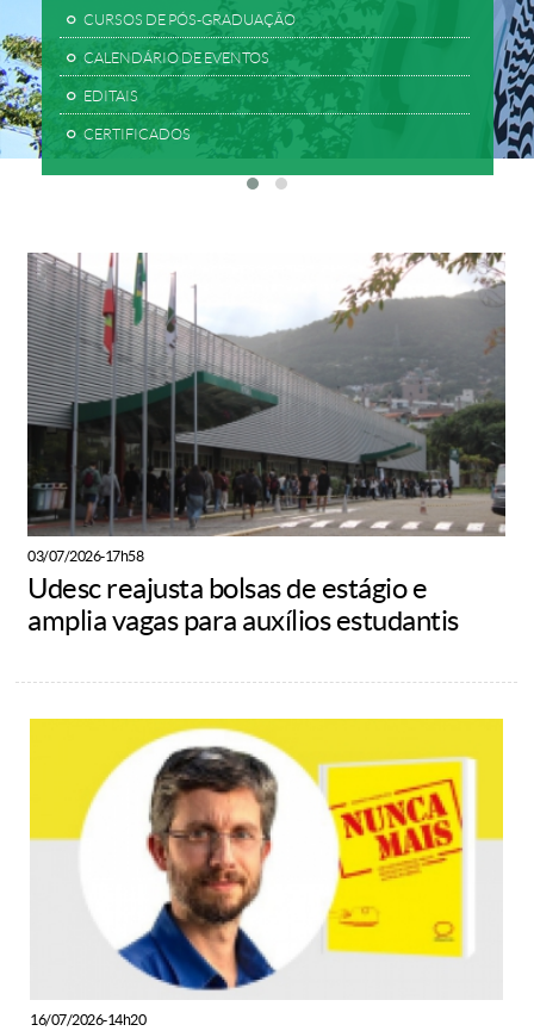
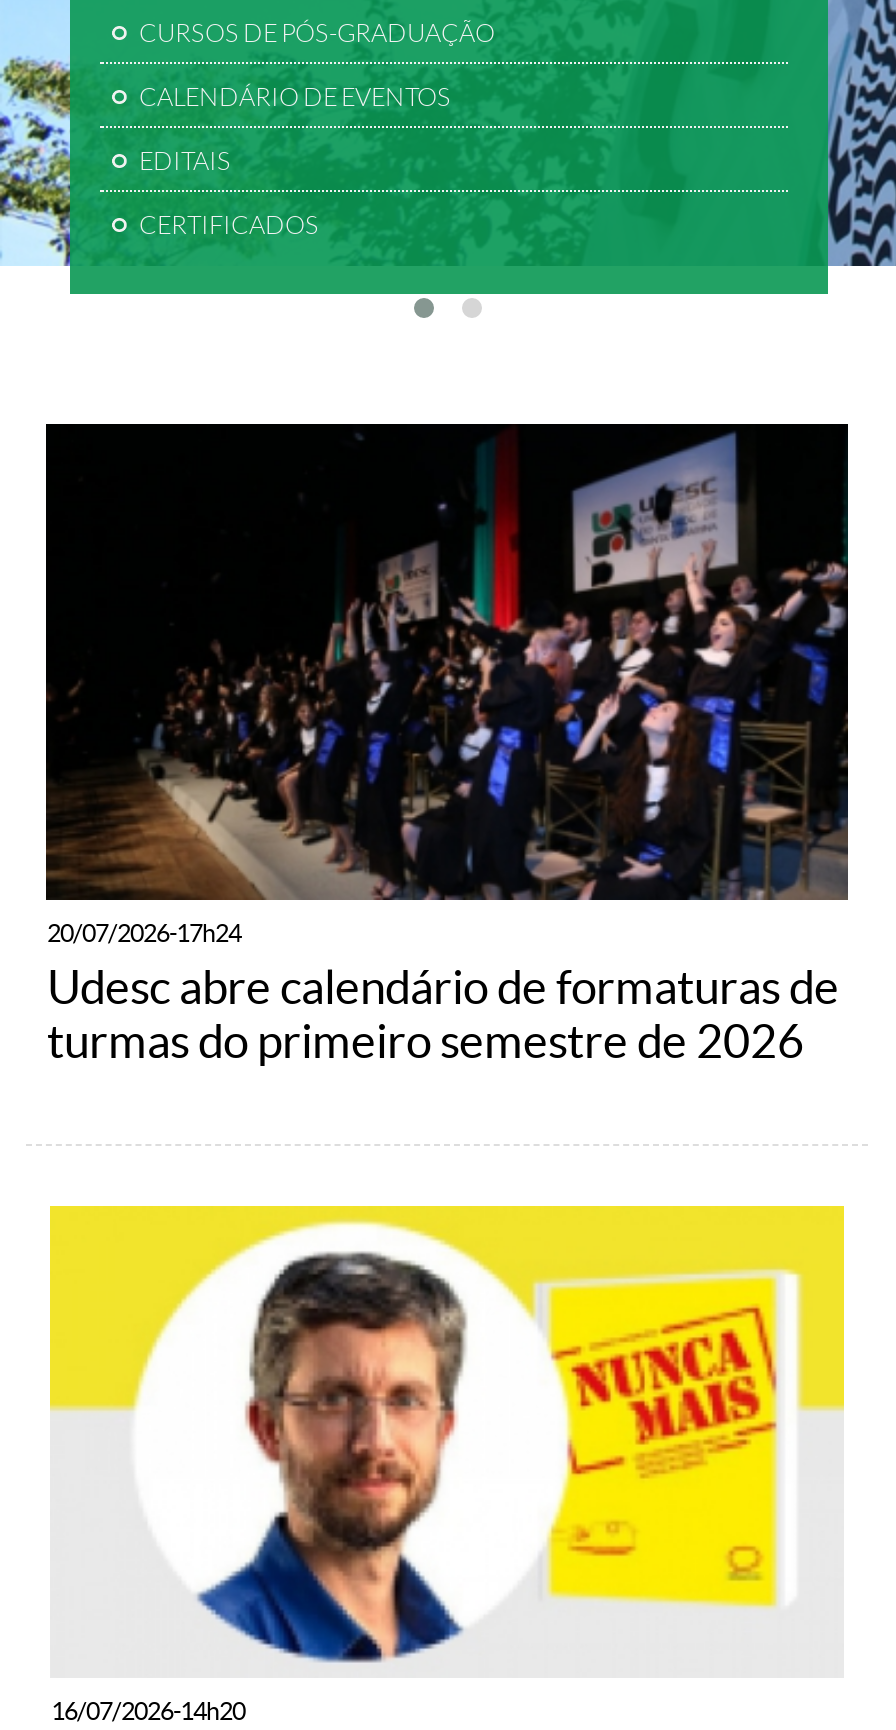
- [image]
- 03/07/2026-17h58
- Udesc reajusta bolsas de estágio e
- amplia vagas para auxílios estudantis
+ [image]
+ 20/07/2026-17h24
+ Udesc abre calendário de formaturas de
+ turmas do primeiro semestre de 2026
